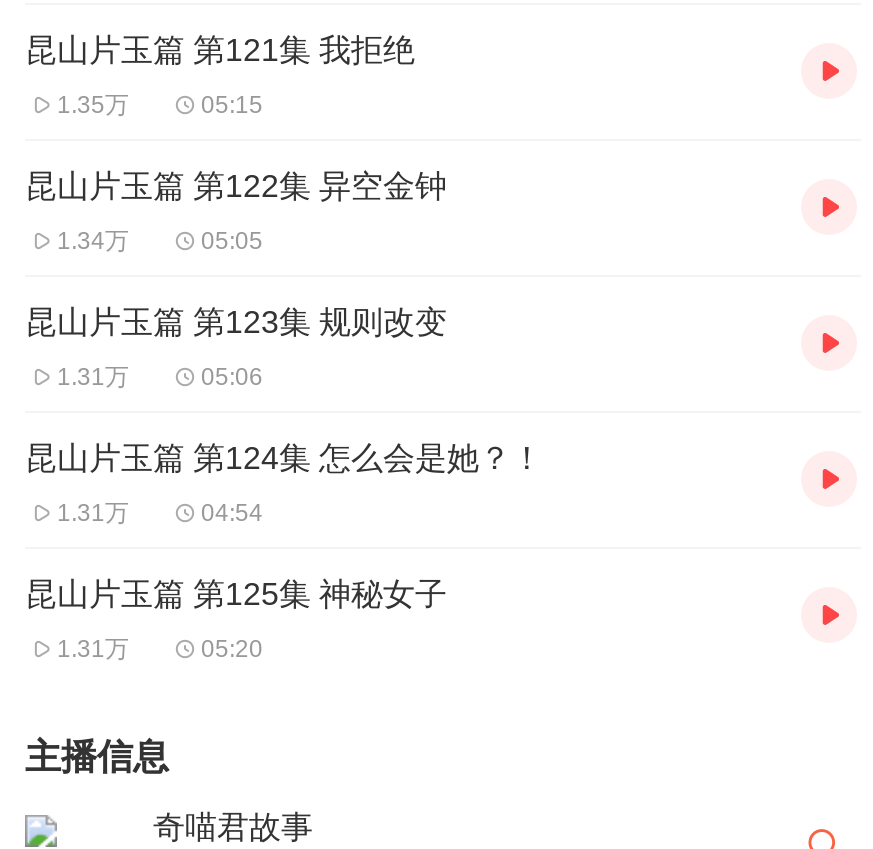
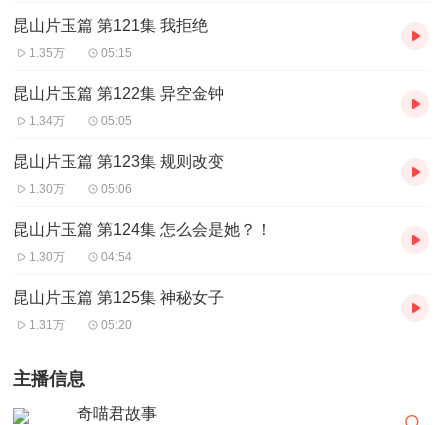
- 1.31万
+ 1.30万

- 1.31万
+ 1.30万
